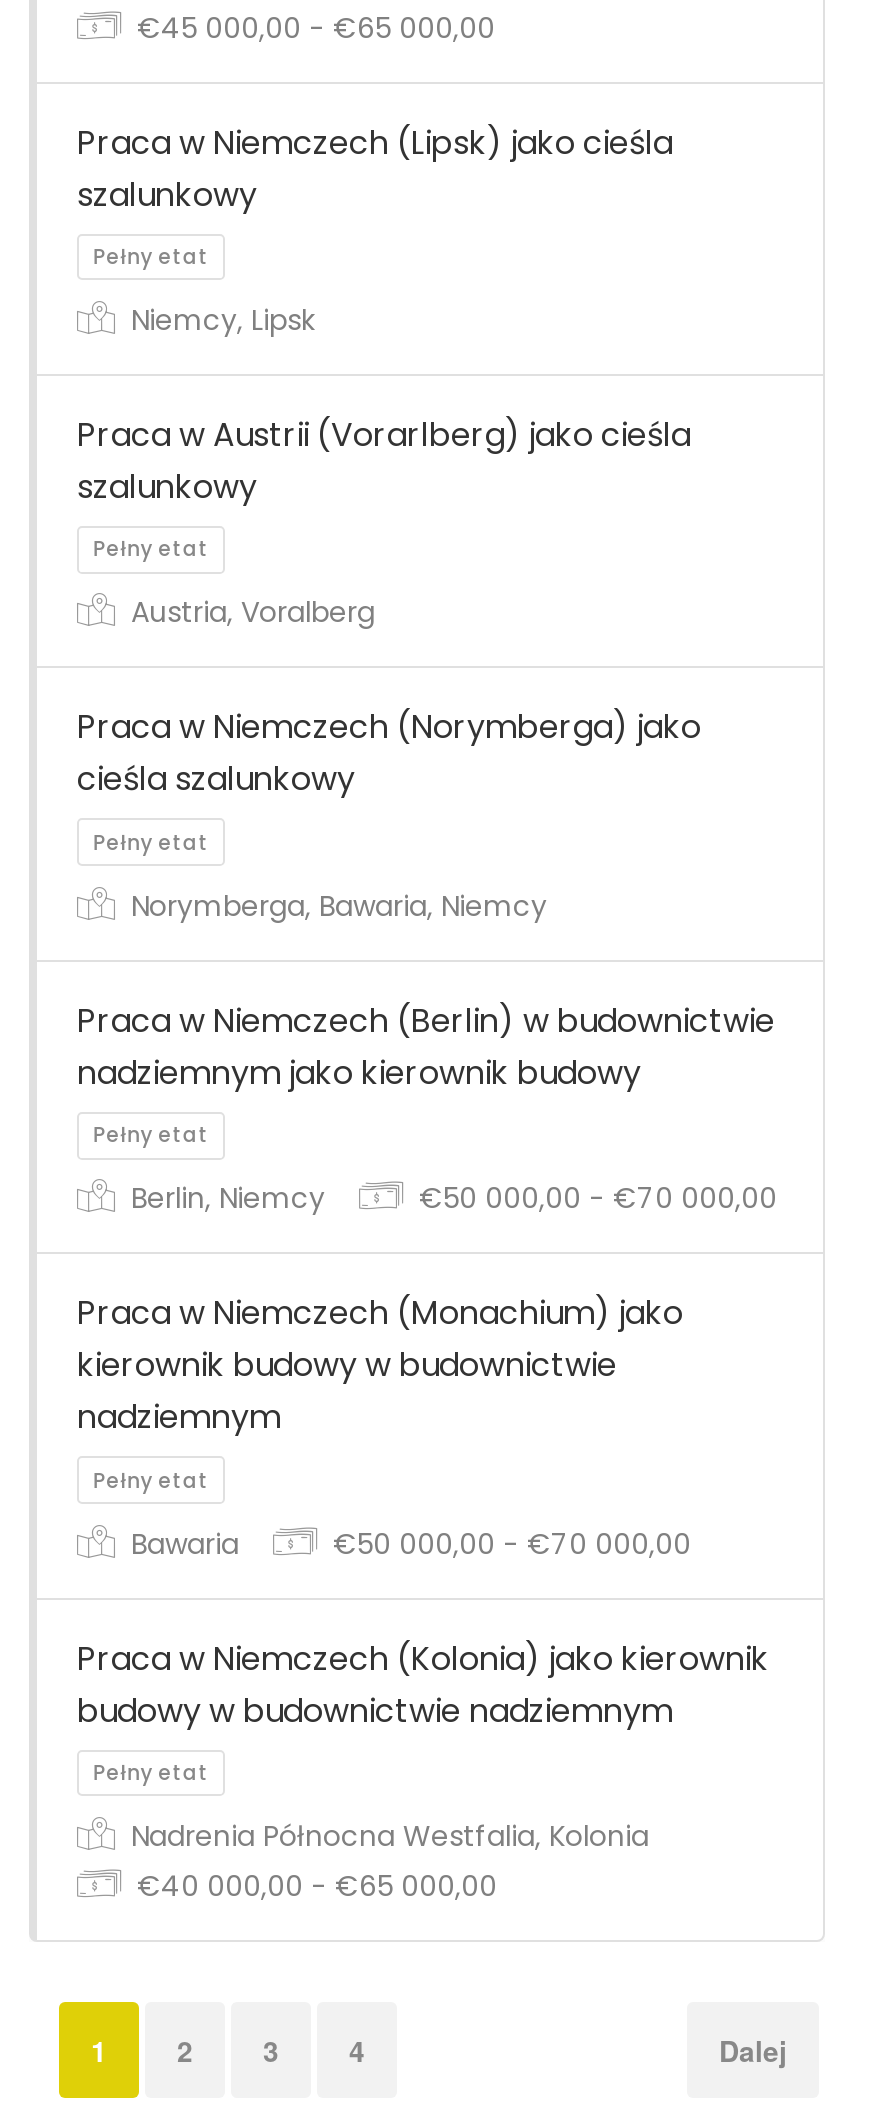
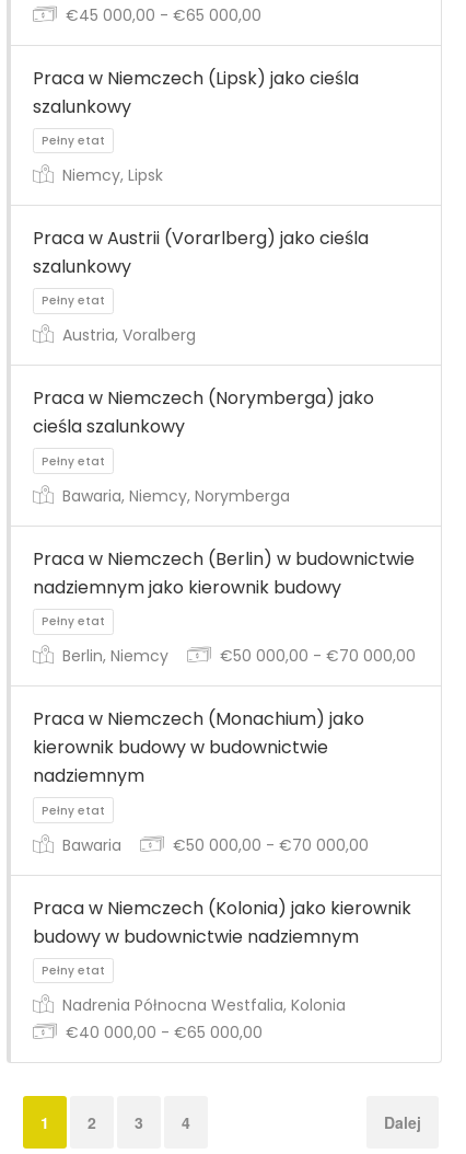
- Norymberga, Bawaria, Niemcy
+ Bawaria, Niemcy, Norymberga
